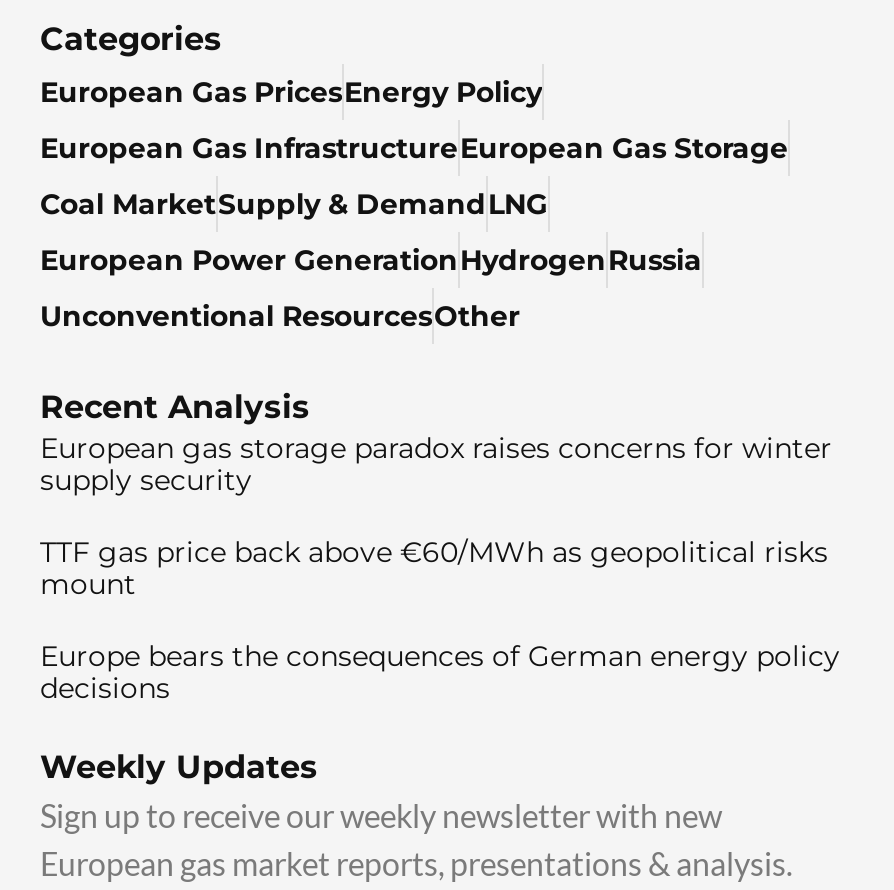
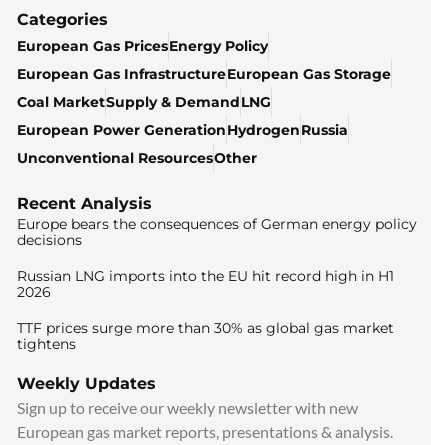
- European gas storage paradox raises concerns for winter
- supply security
- TTF gas price back above €60/MWh as geopolitical risks
- mount

moved up: Europe bears the consequences of German energy policy | decisions

+ Russian LNG imports into the EU hit record high in H1
+ 2026
+ TTF prices surge more than 30% as global gas market
+ tightens
